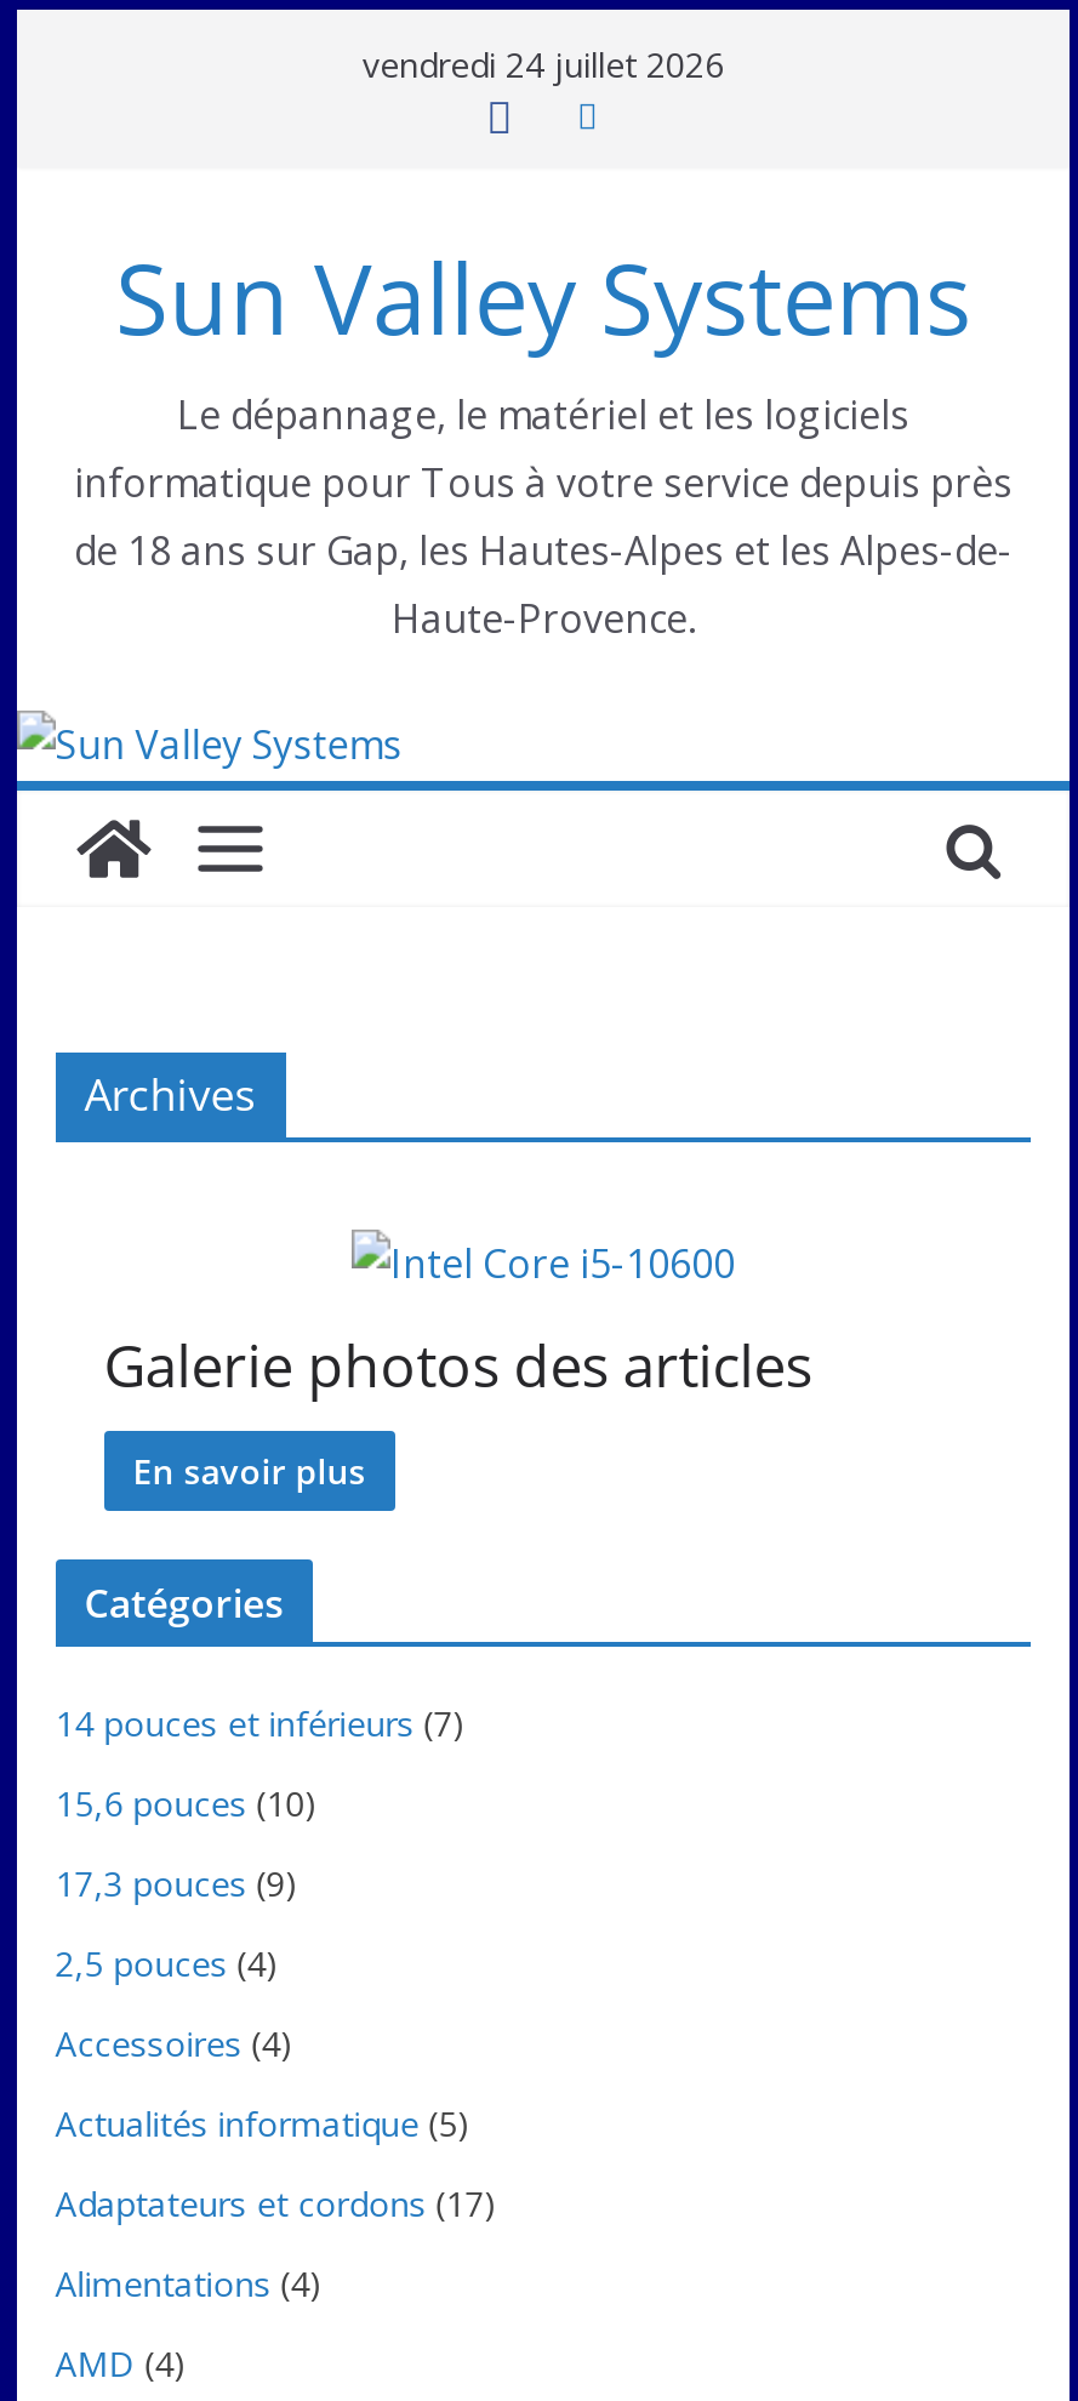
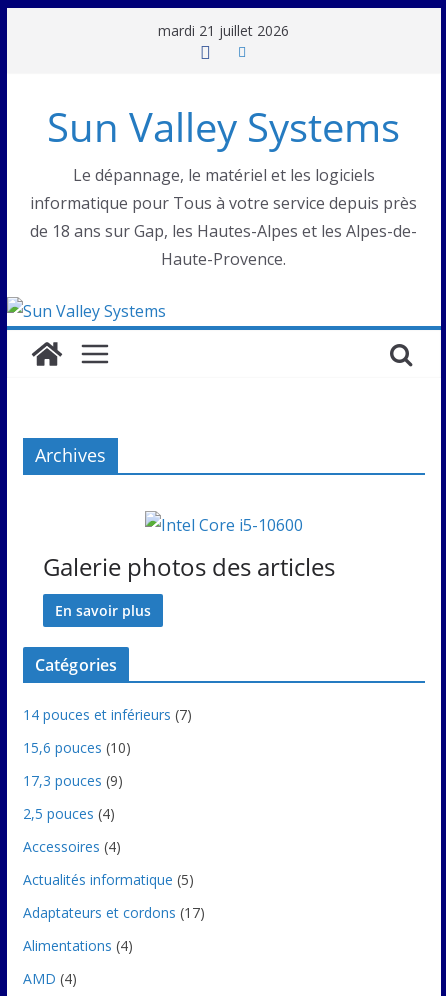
- vendredi 24 juillet 2026
+ mardi 21 juillet 2026
